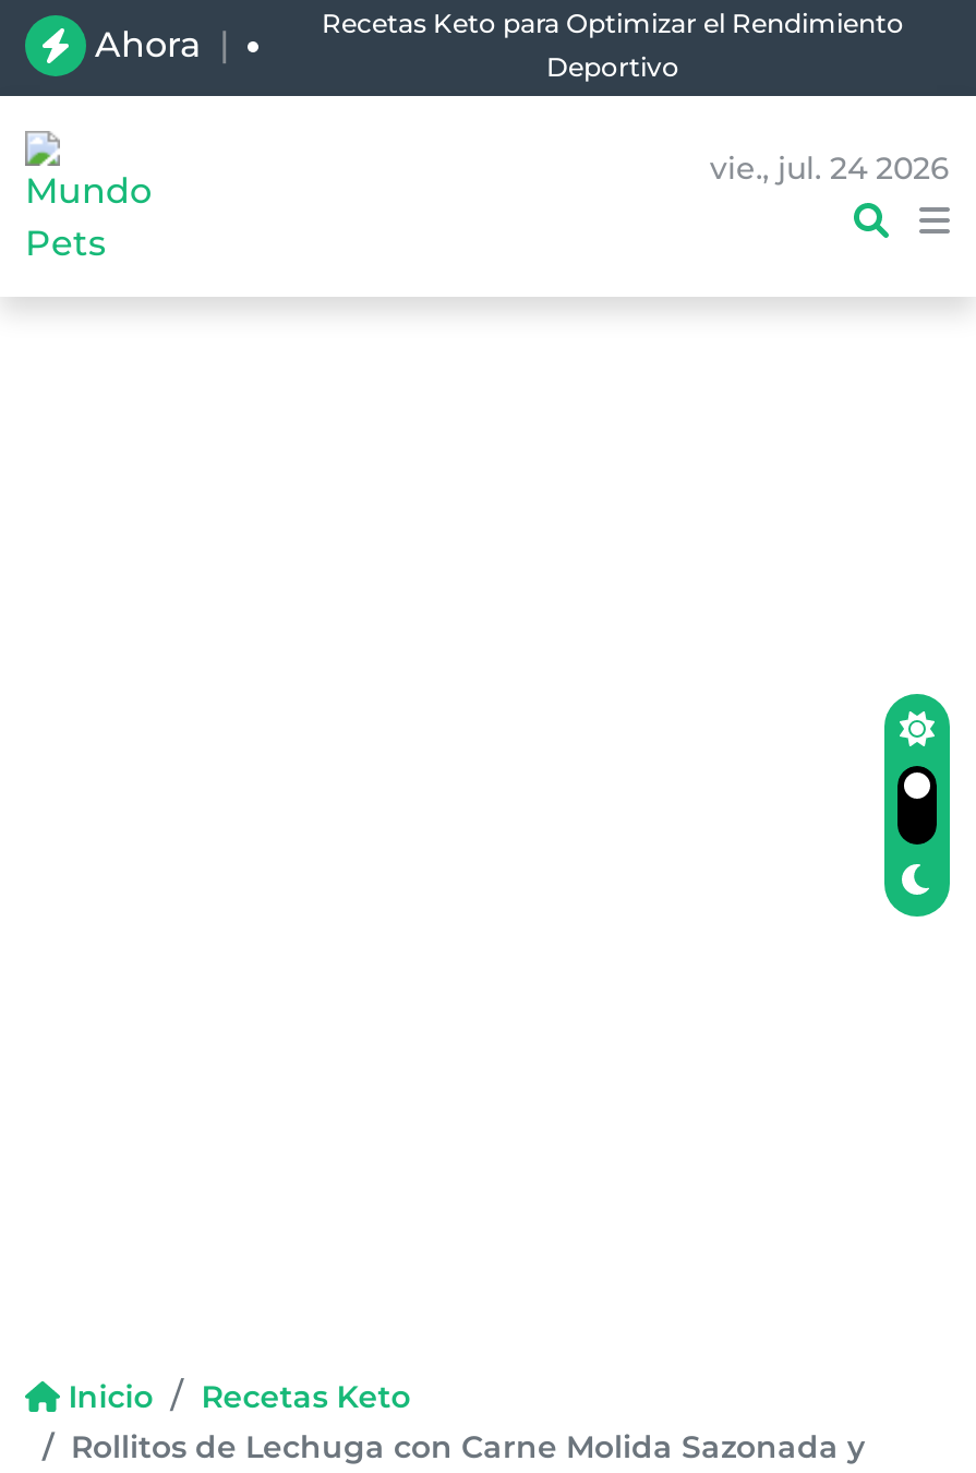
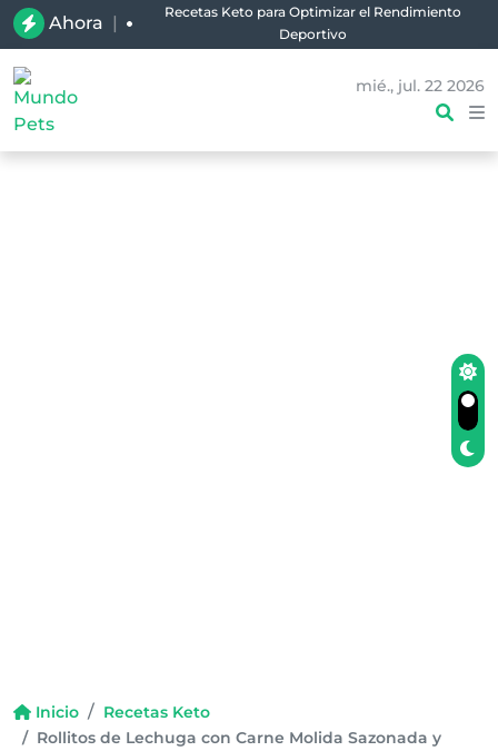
- vie., jul. 24 2026
+ mié., jul. 22 2026
